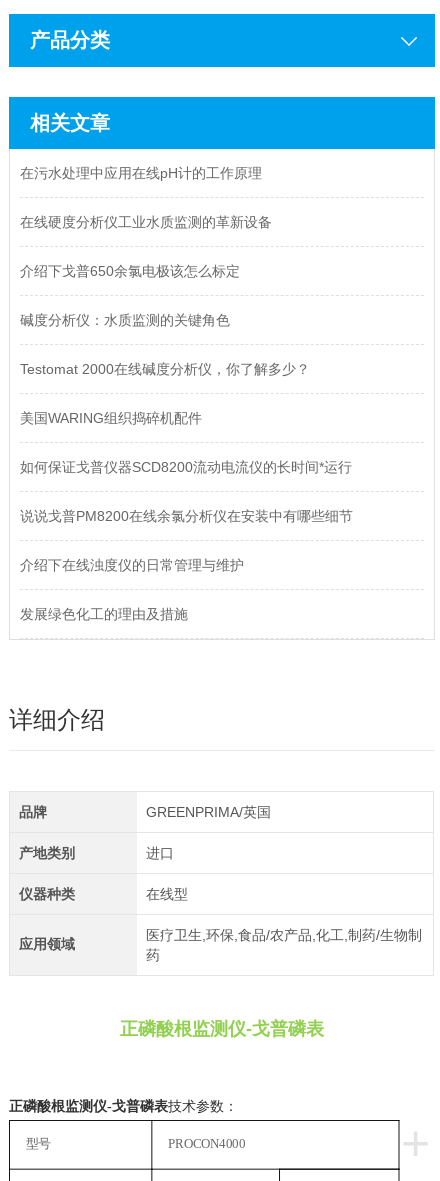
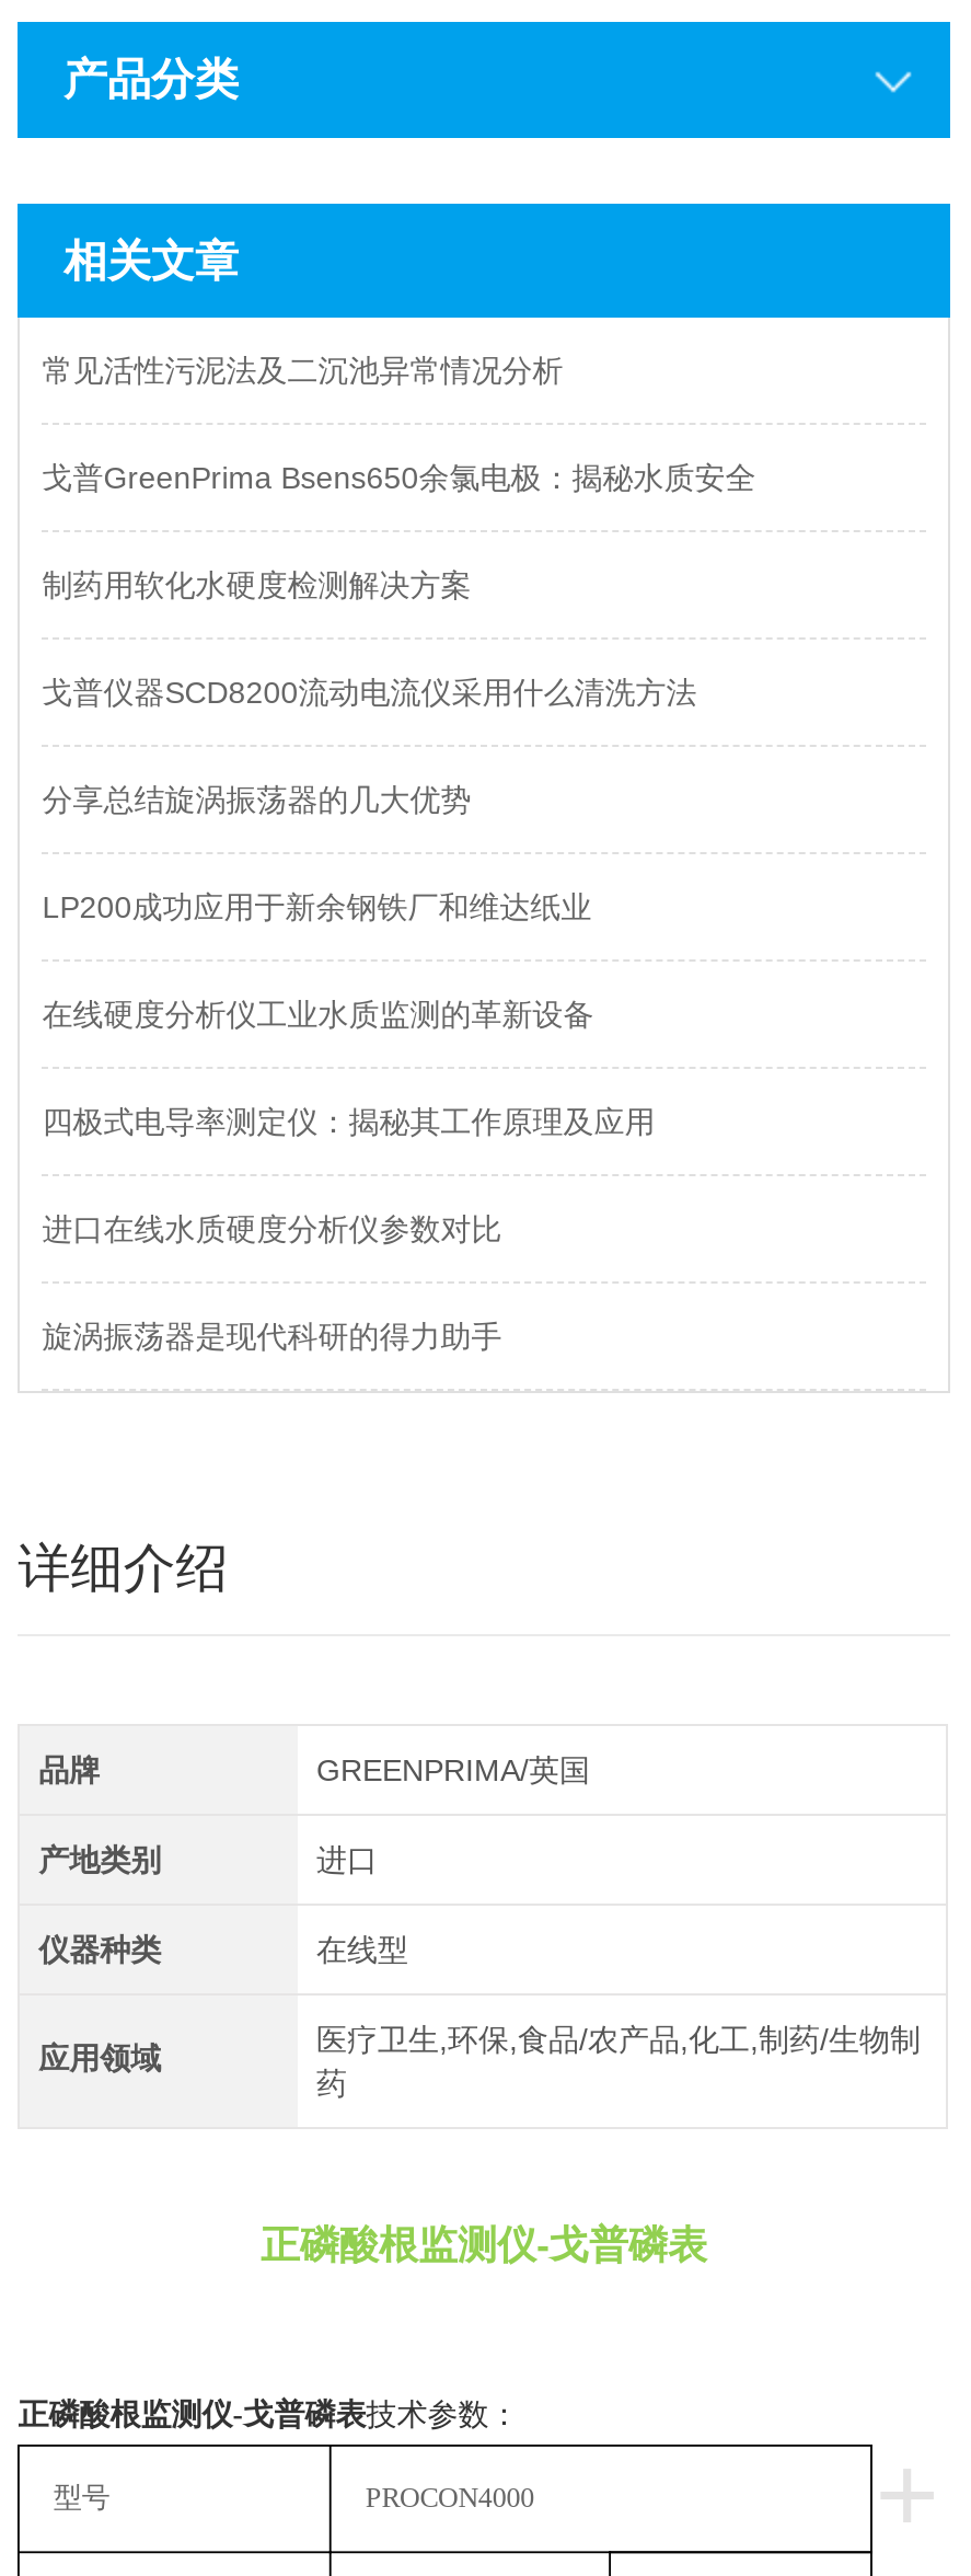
- 在污水处理中应用在线pH计的工作原理
+ 常见活性污泥法及二沉池异常情况分析
+ 戈普GreenPrima Bsens650余氯电极：揭秘水质安全
+ 制药用软化水硬度检测解决方案
+ 戈普仪器SCD8200流动电流仪采用什么清洗方法
+ 分享总结旋涡振荡器的几大优势
+ LP200成功应用于新余钢铁厂和维达纸业

moved down: 在线硬度分析仪工业水质监测的革新设备

- 介绍下戈普650余氯电极该怎么标定
- 碱度分析仪：水质监测的关键角色
- Testomat 2000在线碱度分析仪，你了解多少？
- 美国WARING组织捣碎机配件
- 如何保证戈普仪器SCD8200流动电流仪的长时间*运行
- 说说戈普PM8200在线余氯分析仪在安装中有哪些细节
- 介绍下在线浊度仪的日常管理与维护
- 发展绿色化工的理由及措施
+ 四极式电导率测定仪：揭秘其工作原理及应用
+ 进口在线水质硬度分析仪参数对比
+ 旋涡振荡器是现代科研的得力助手
